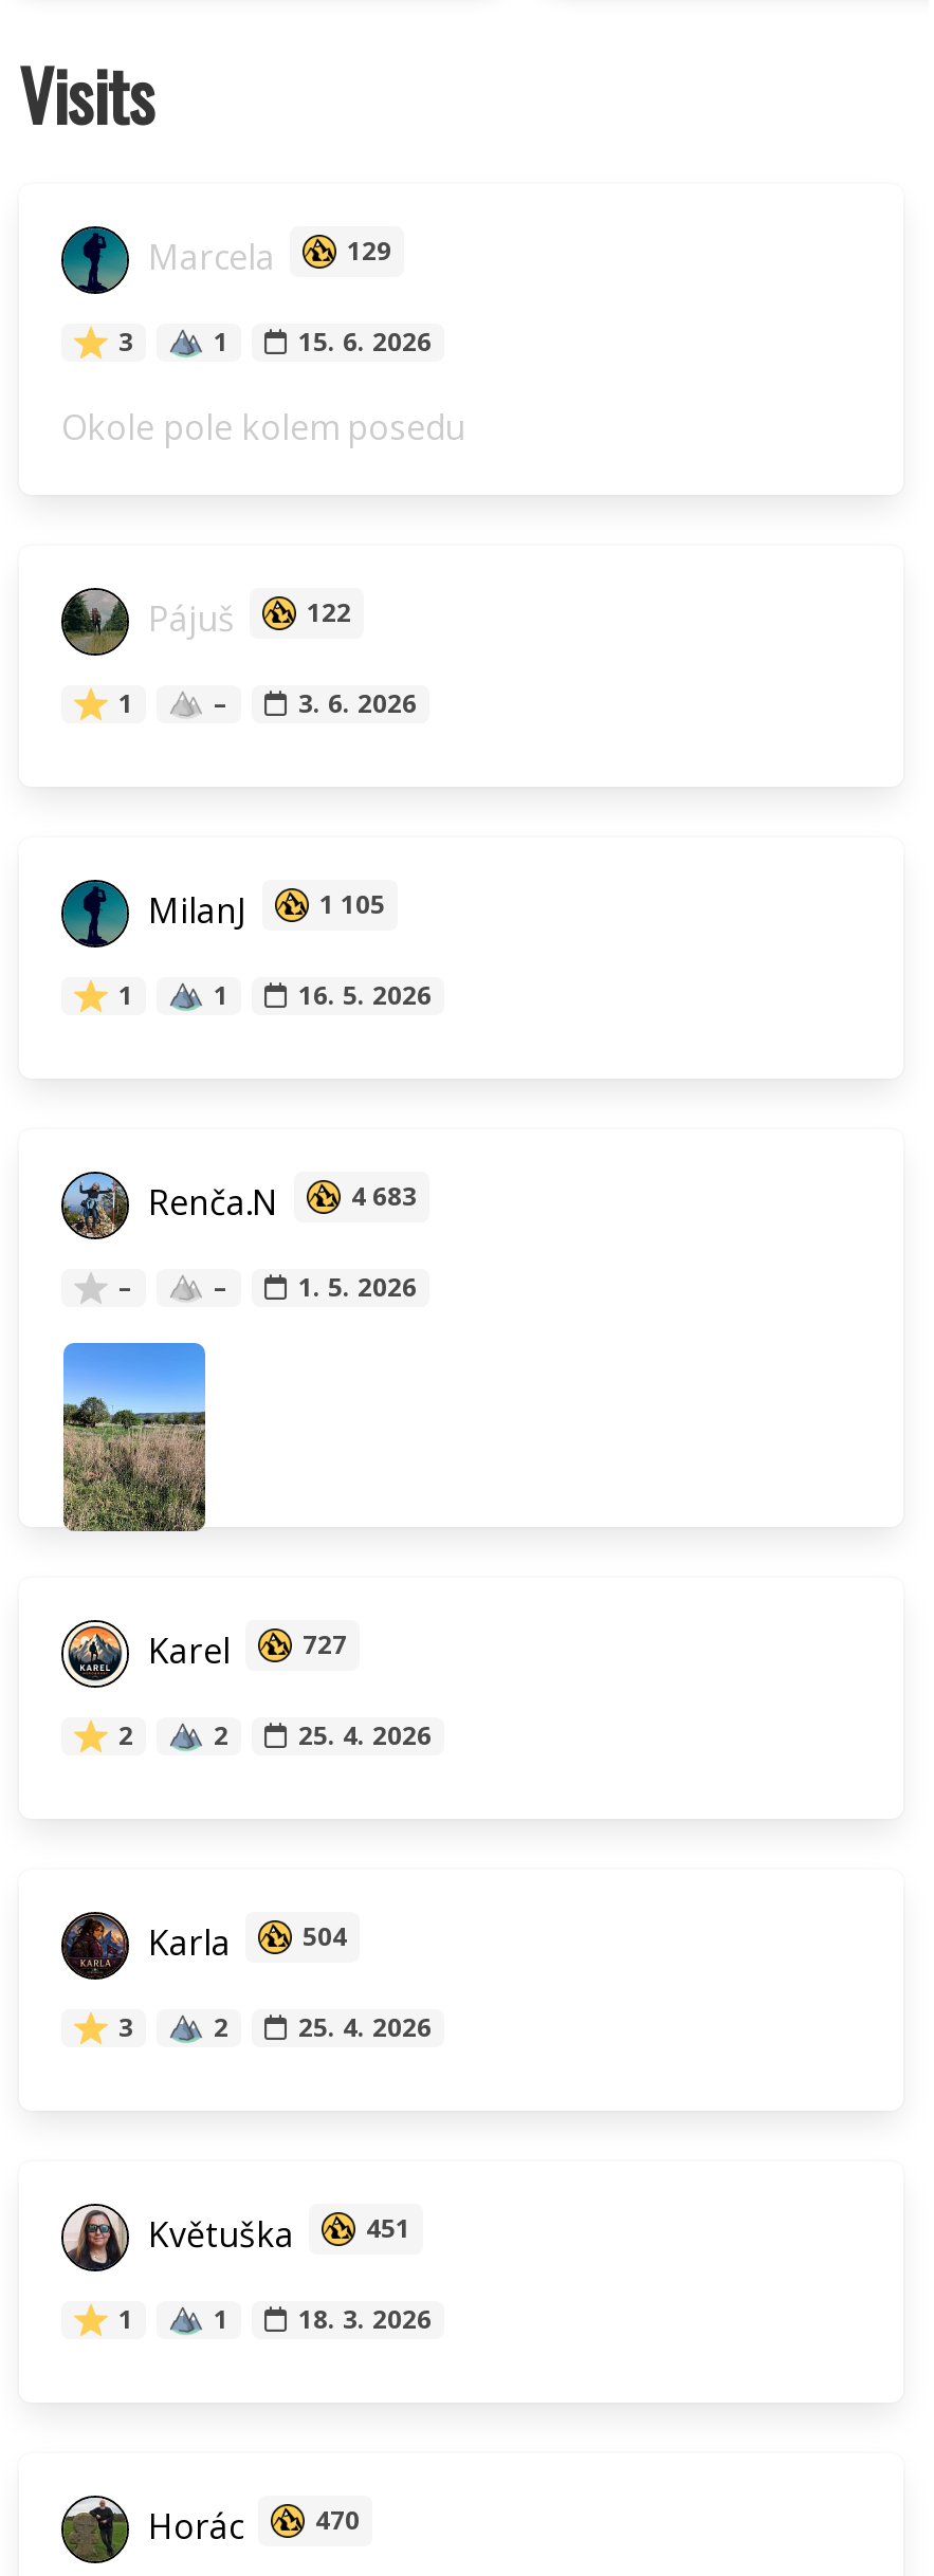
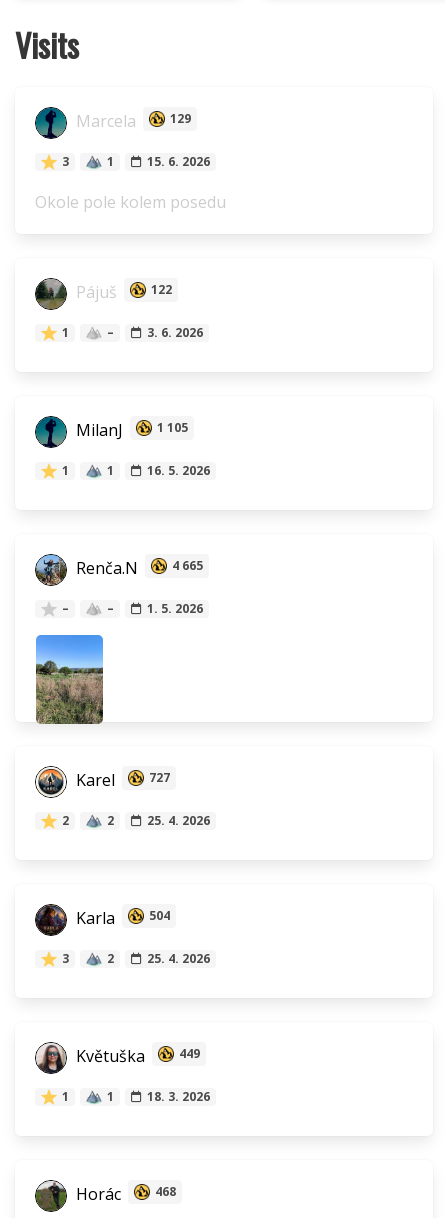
- Renča.N 4 683
+ Renča.N 4 665

- Květuška 451
+ Květuška 449

- Horác 470
+ Horác 468
